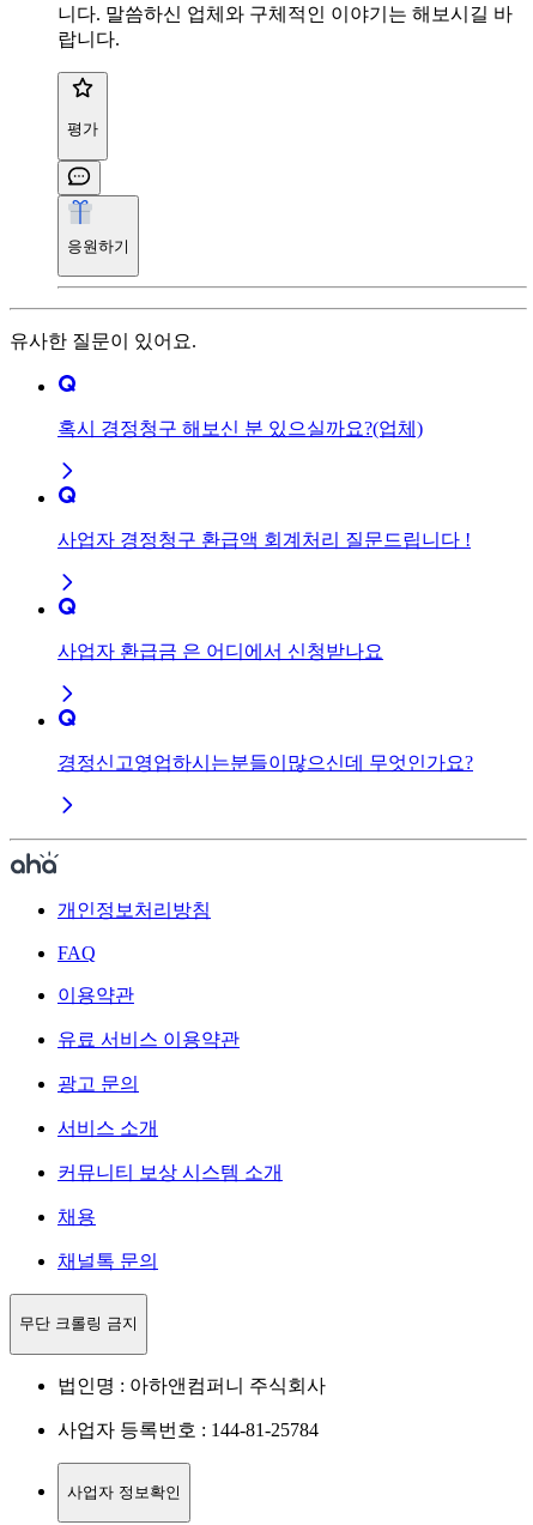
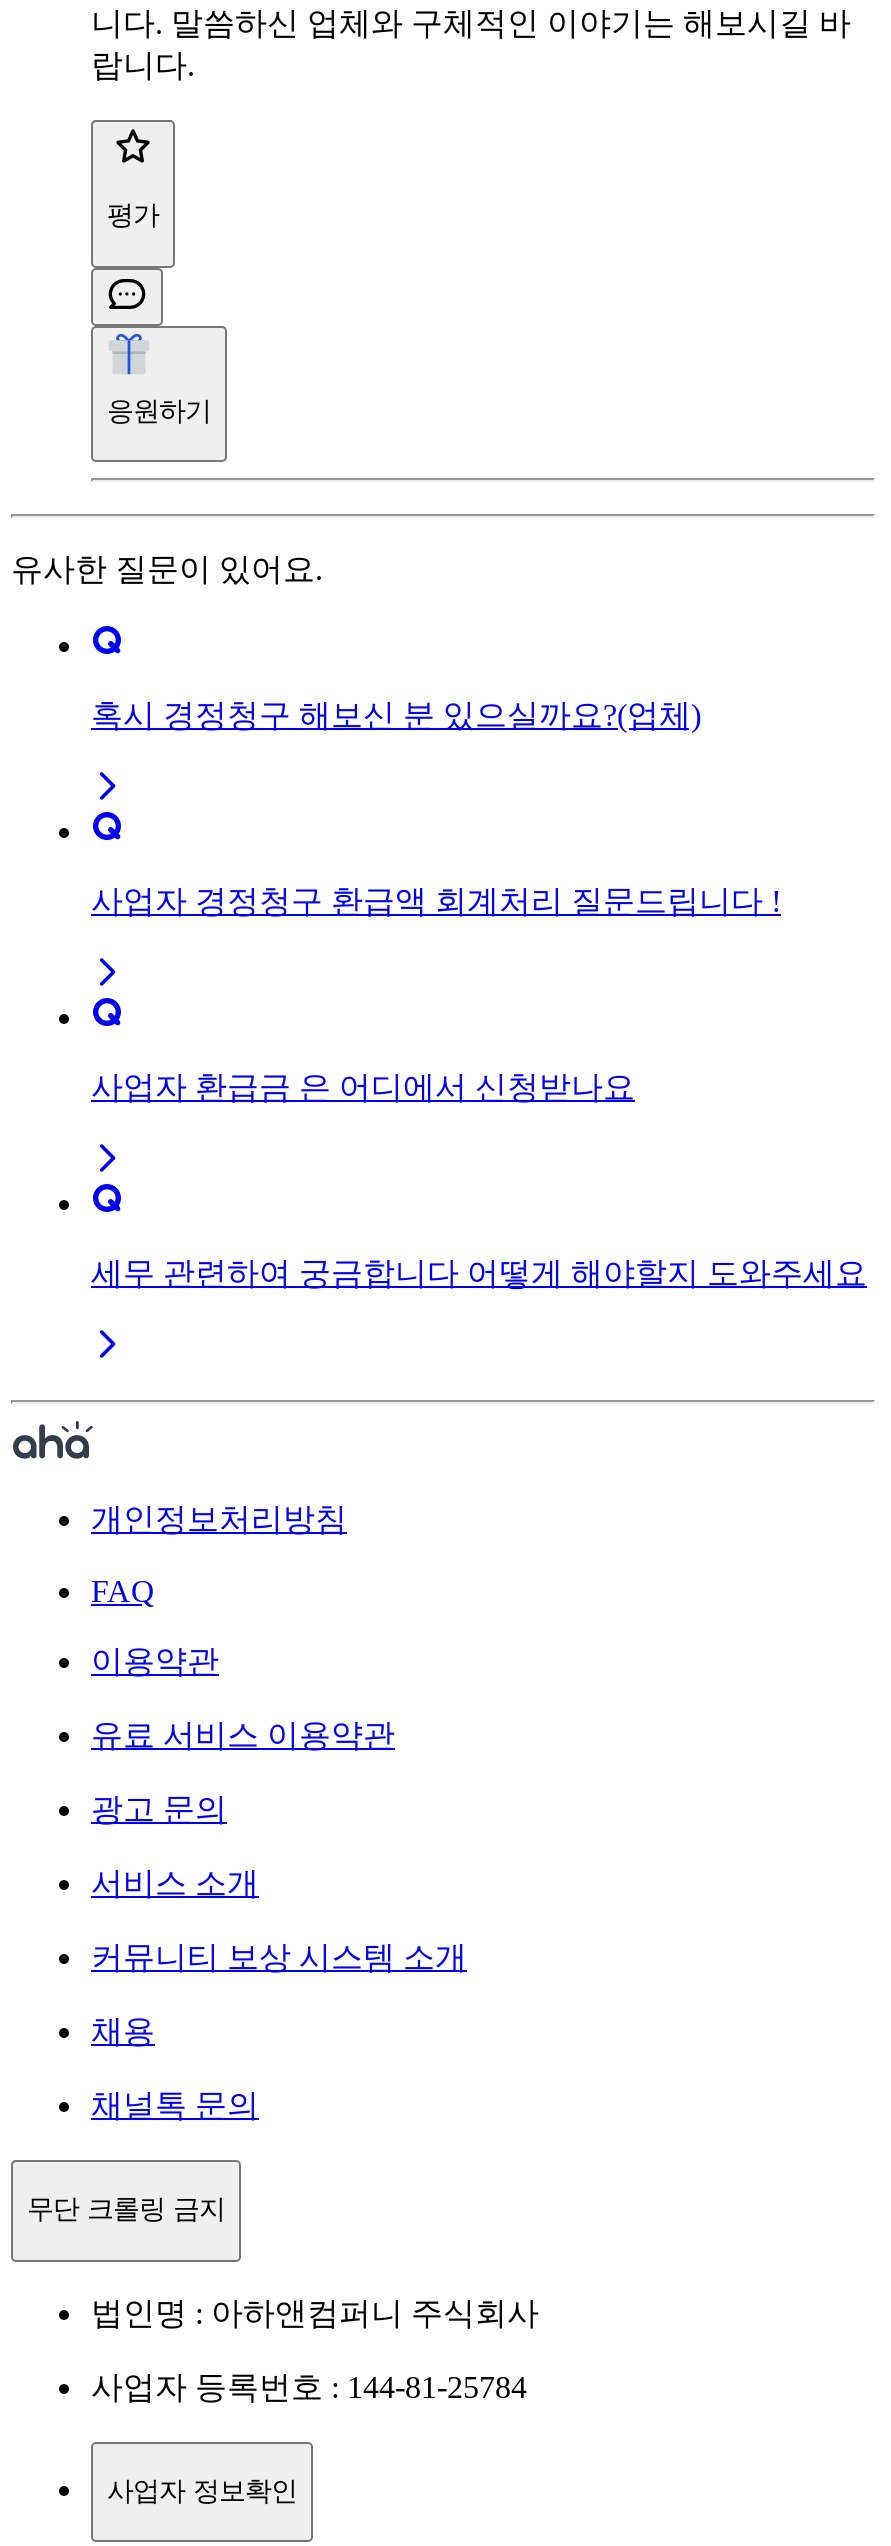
- 경정신고영업하시는분들이많으신데 무엇인가요?
+ 세무 관련하여 궁금합니다 어떻게 해야할지 도와주세요
